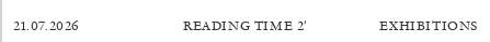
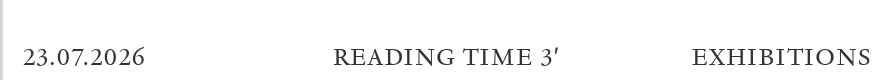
- 21.07.2026
- READING TIME 2′
+ 23.07.2026
+ READING TIME 3′
